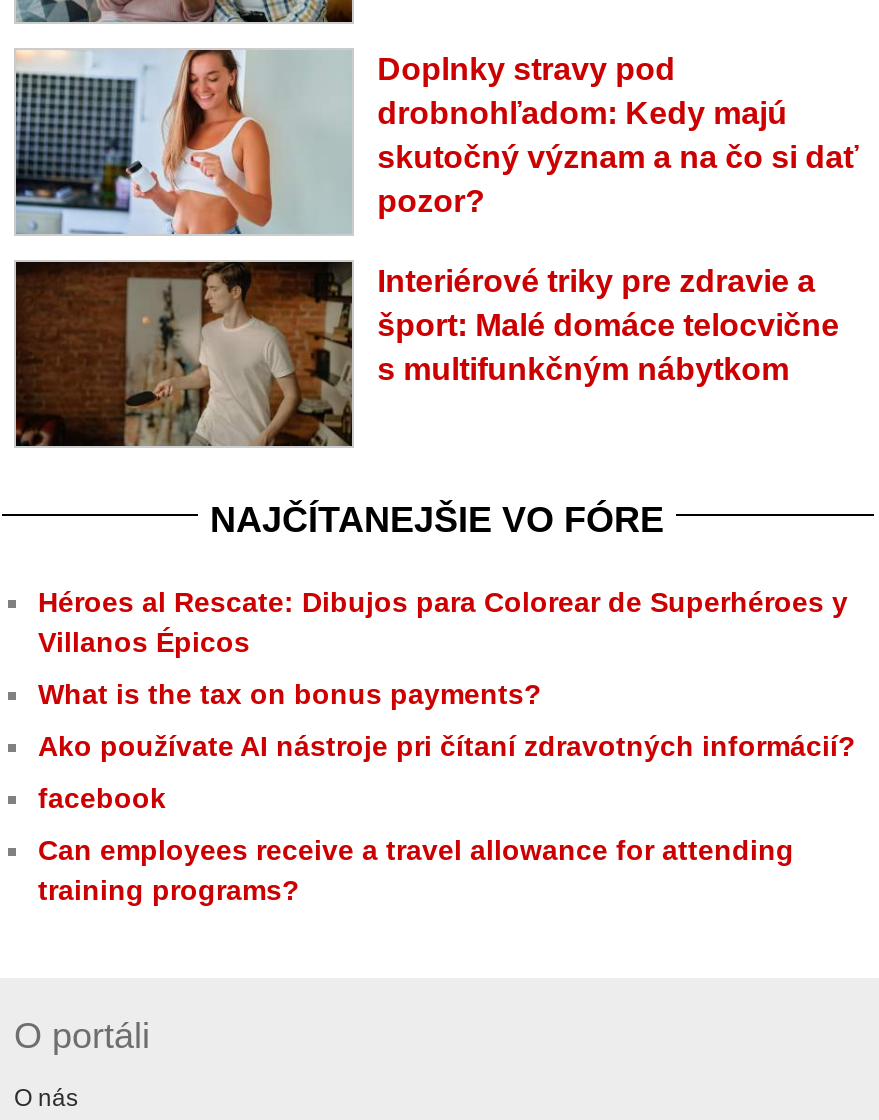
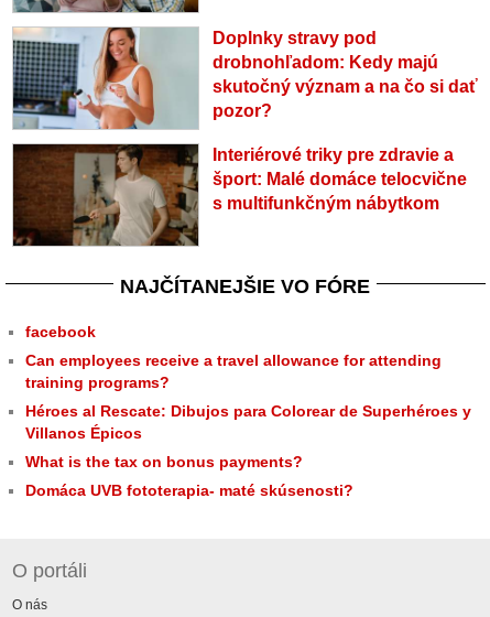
moved down: Héroes al Rescate: Dibujos para Colorear de Superhéroes y | Villanos Épicos | What is the tax on bonus payments?

- Ako používate AI nástroje pri čítaní zdravotných informácií?

moved up: facebook | Can employees receive a travel allowance for attending | training programs?

+ Domáca UVB fototerapia- maté skúsenosti?
